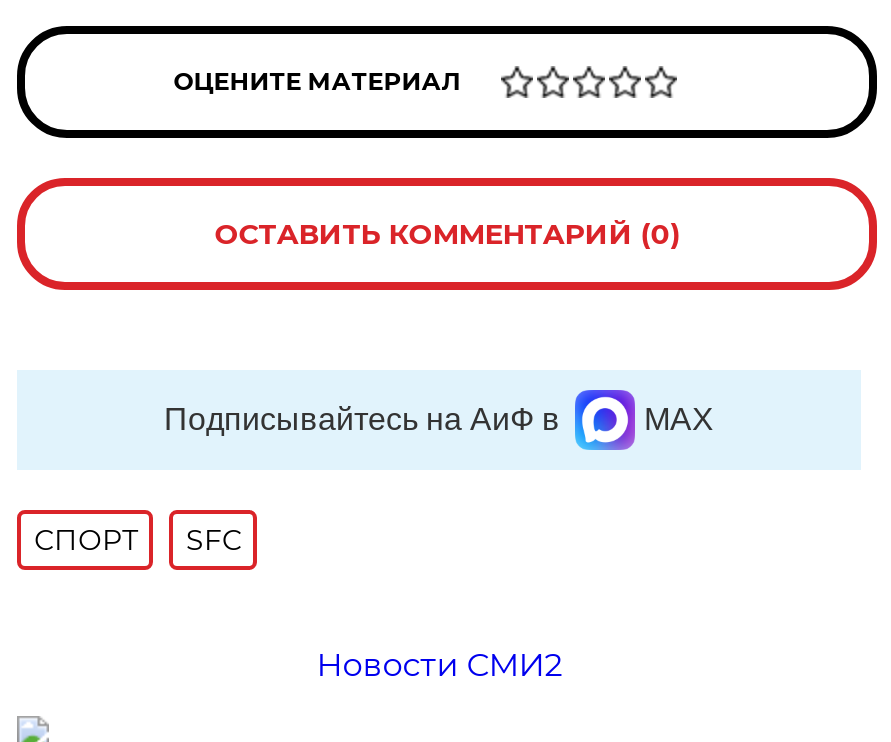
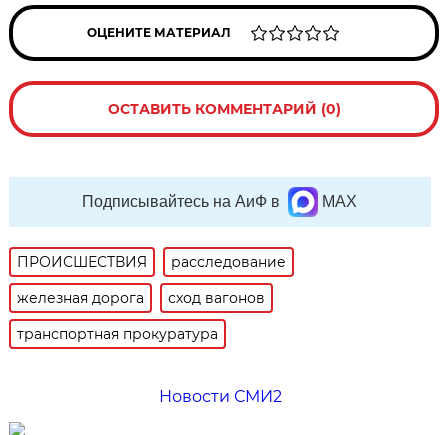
- СПОРТ
- SFC
+ ПРОИСШЕСТВИЯ
+ расследование
+ железная дорога
+ сход вагонов
+ транспортная прокуратура
